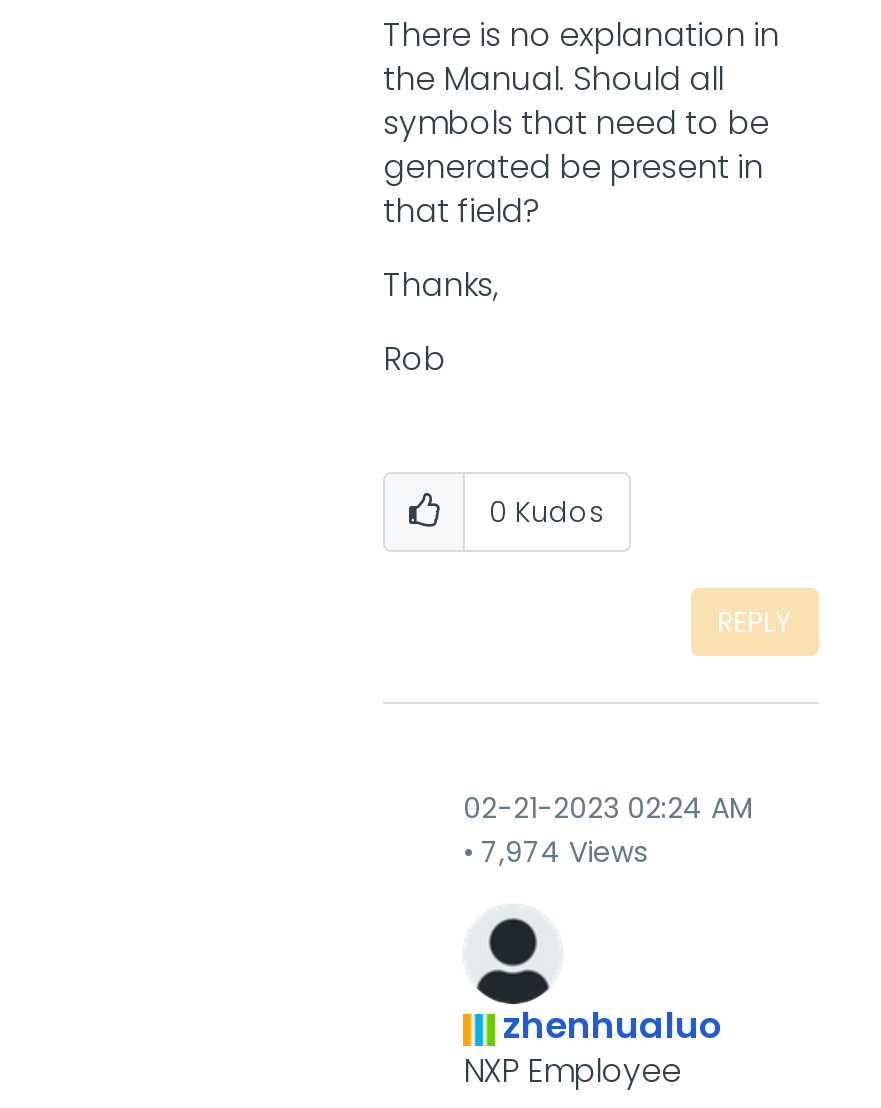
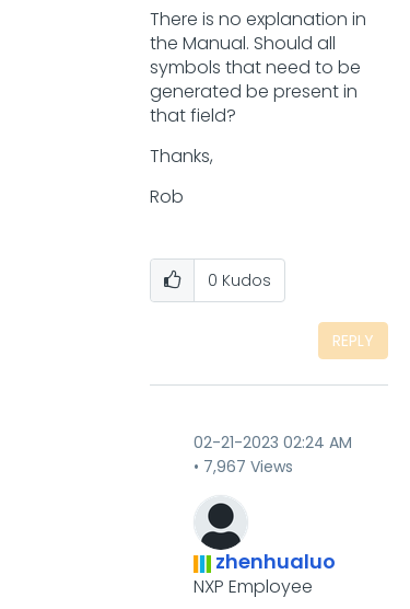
- 7,974 Views
+ 7,967 Views
